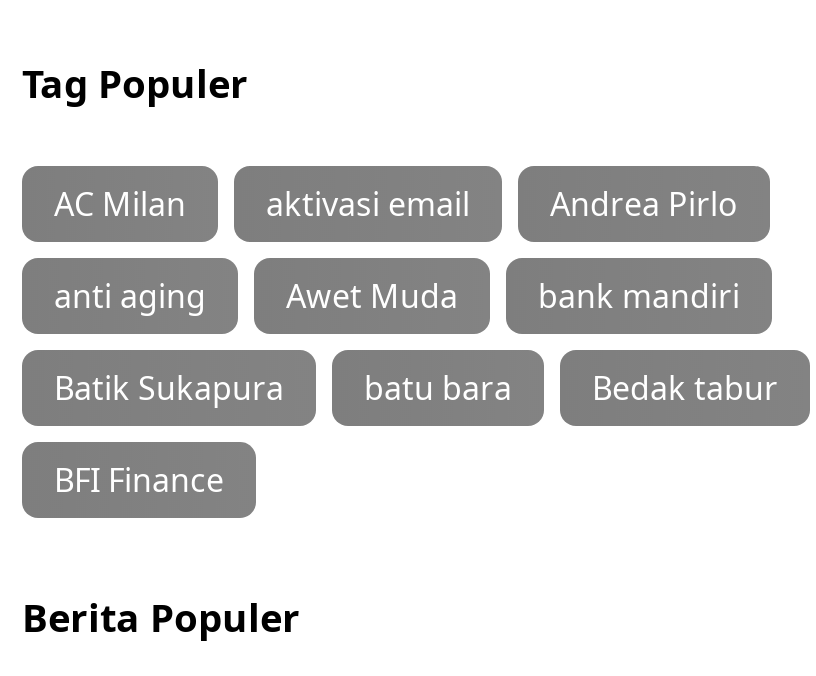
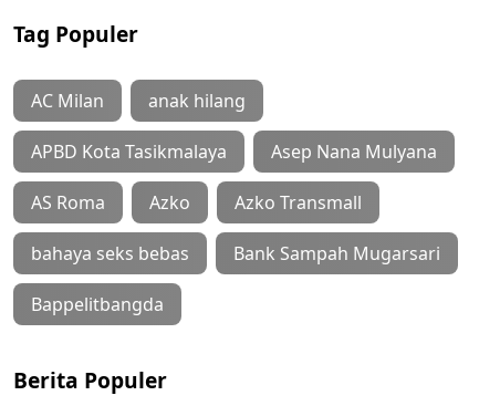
- aktivasi email
- Andrea Pirlo
- anti aging
- Awet Muda
- bank mandiri
- Batik Sukapura
- batu bara
- Bedak tabur
- BFI Finance
+ anak hilang
+ APBD Kota Tasikmalaya
+ Asep Nana Mulyana
+ AS Roma
+ Azko
+ Azko Transmall
+ bahaya seks bebas
+ Bank Sampah Mugarsari
+ Bappelitbangda
